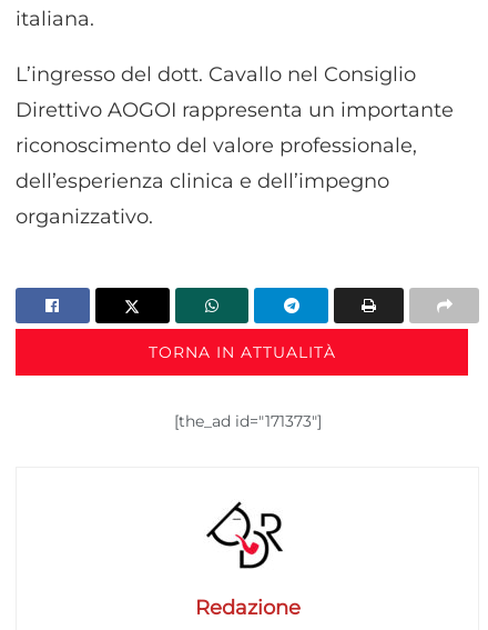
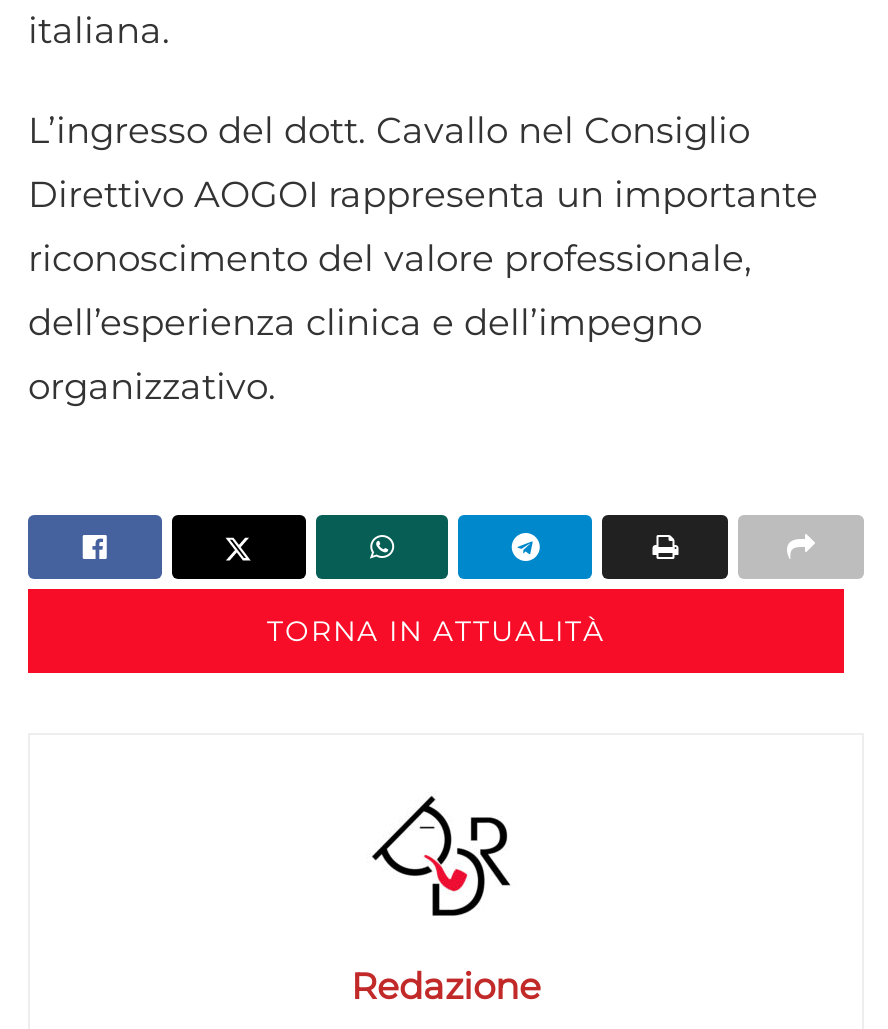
- [the_ad id="171373"]
